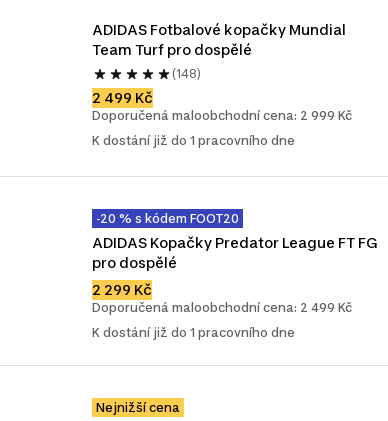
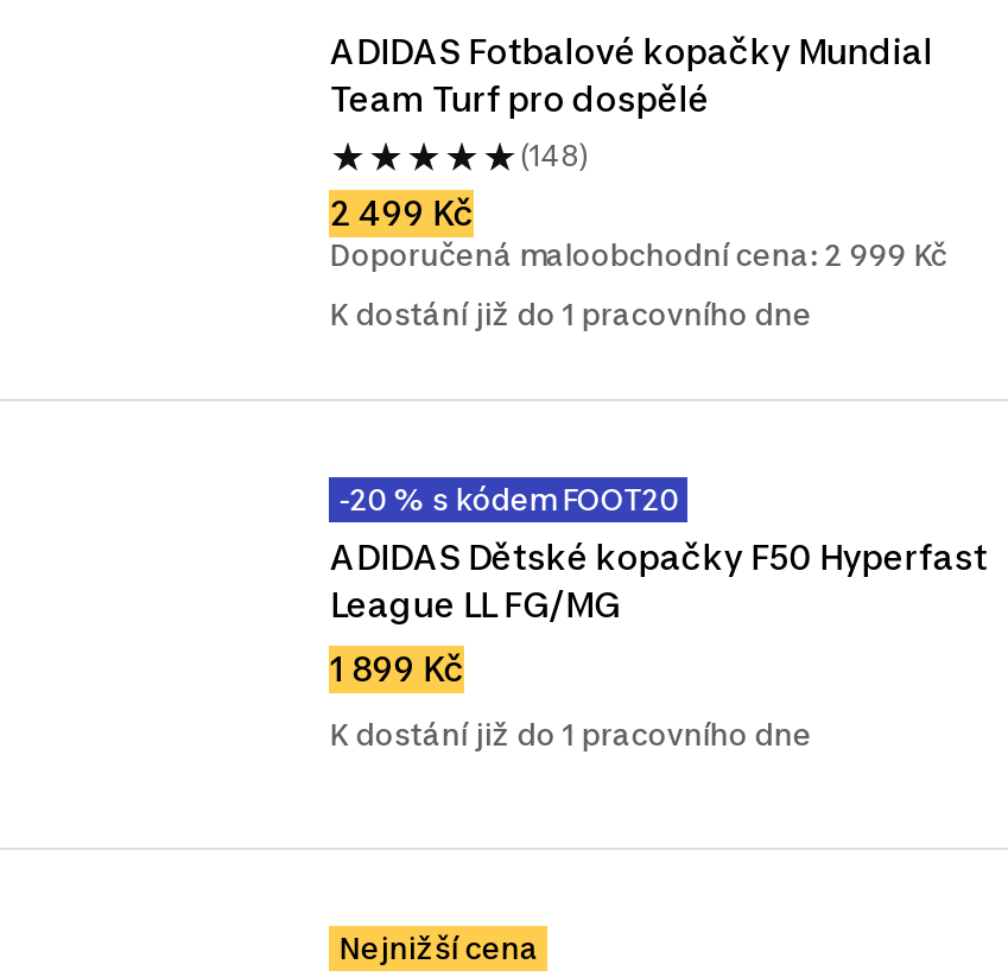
- ADIDAS Kopačky Predator League FT FG
- pro dospělé
+ ADIDAS Dětské kopačky F50 Hyperfast
+ League LL FG/MG

- 2 299 Kč
- Doporučená maloobchodní cena: 2 499 Kč
+ 1 899 Kč
